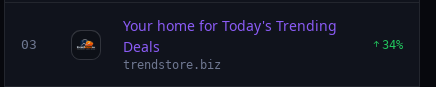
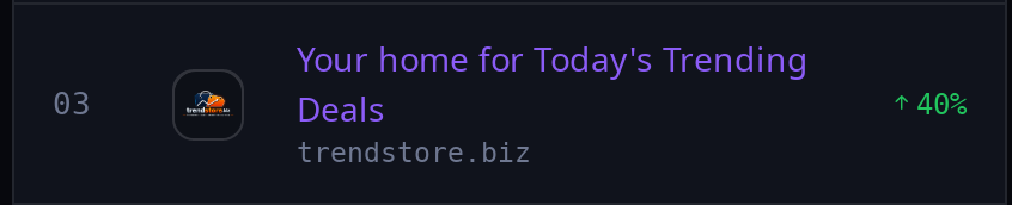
- 34%
+ 40%
